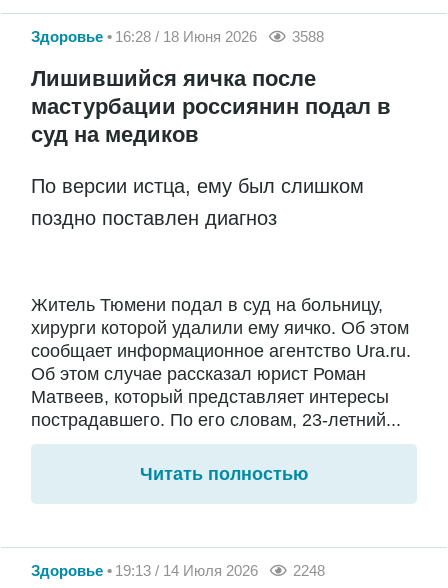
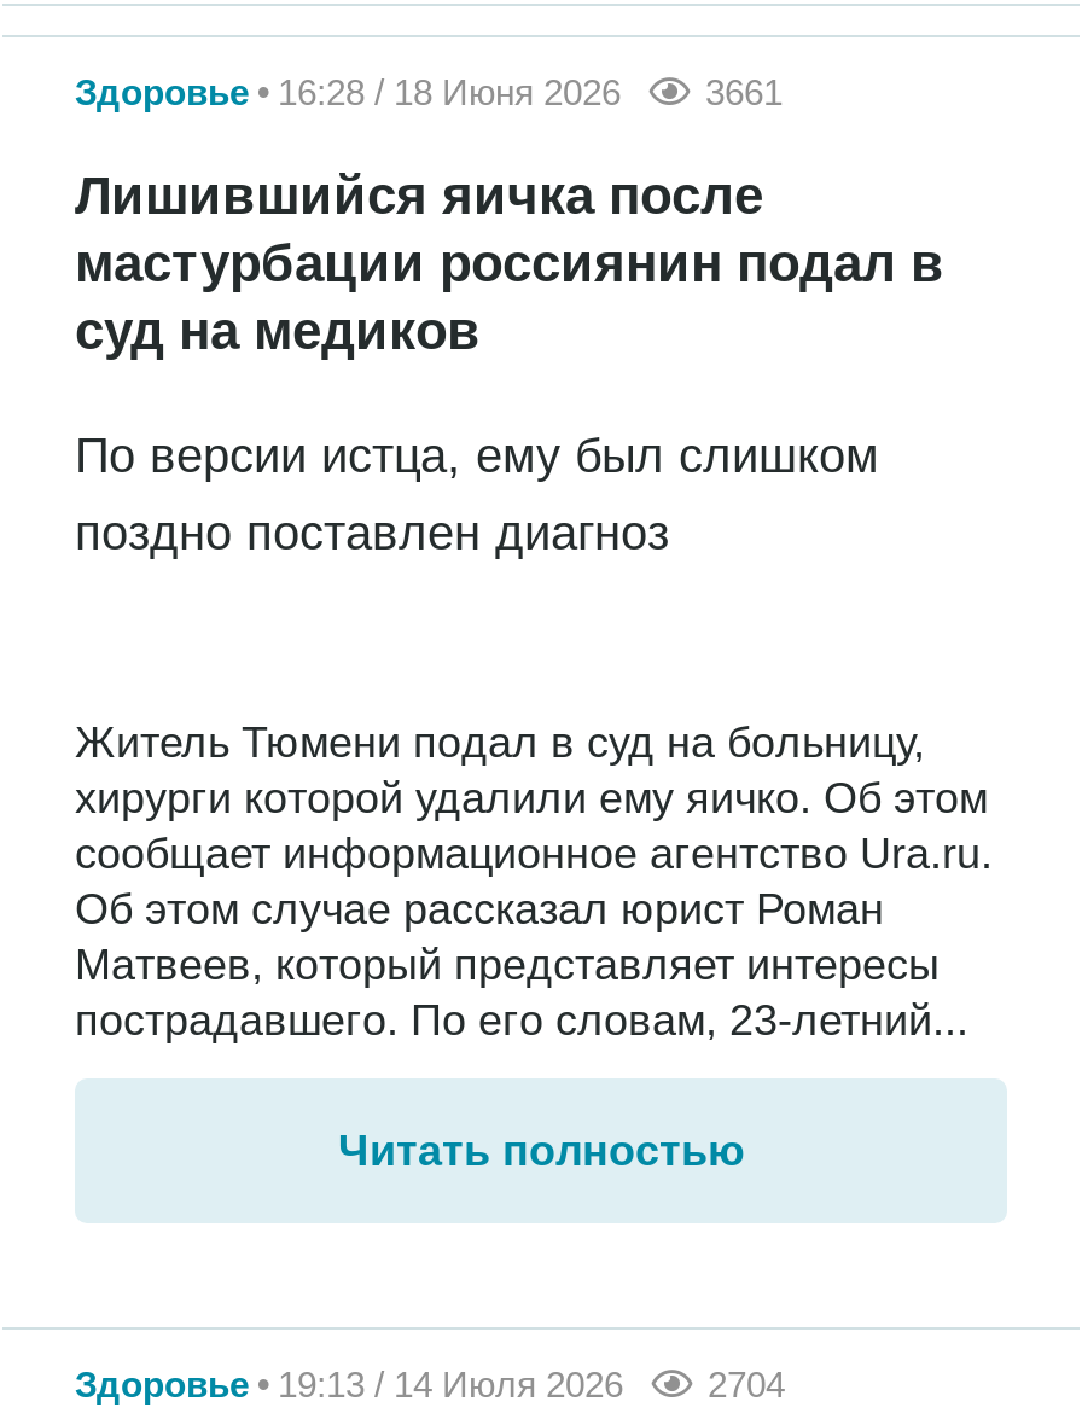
- 3588
+ 3661

- 2248
+ 2704
